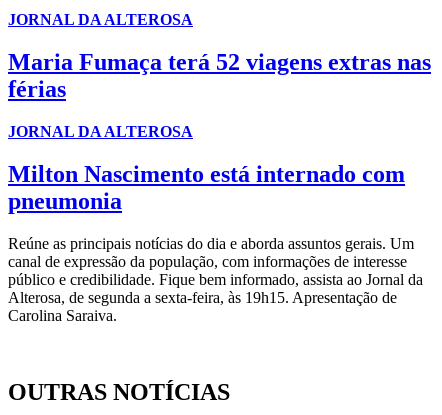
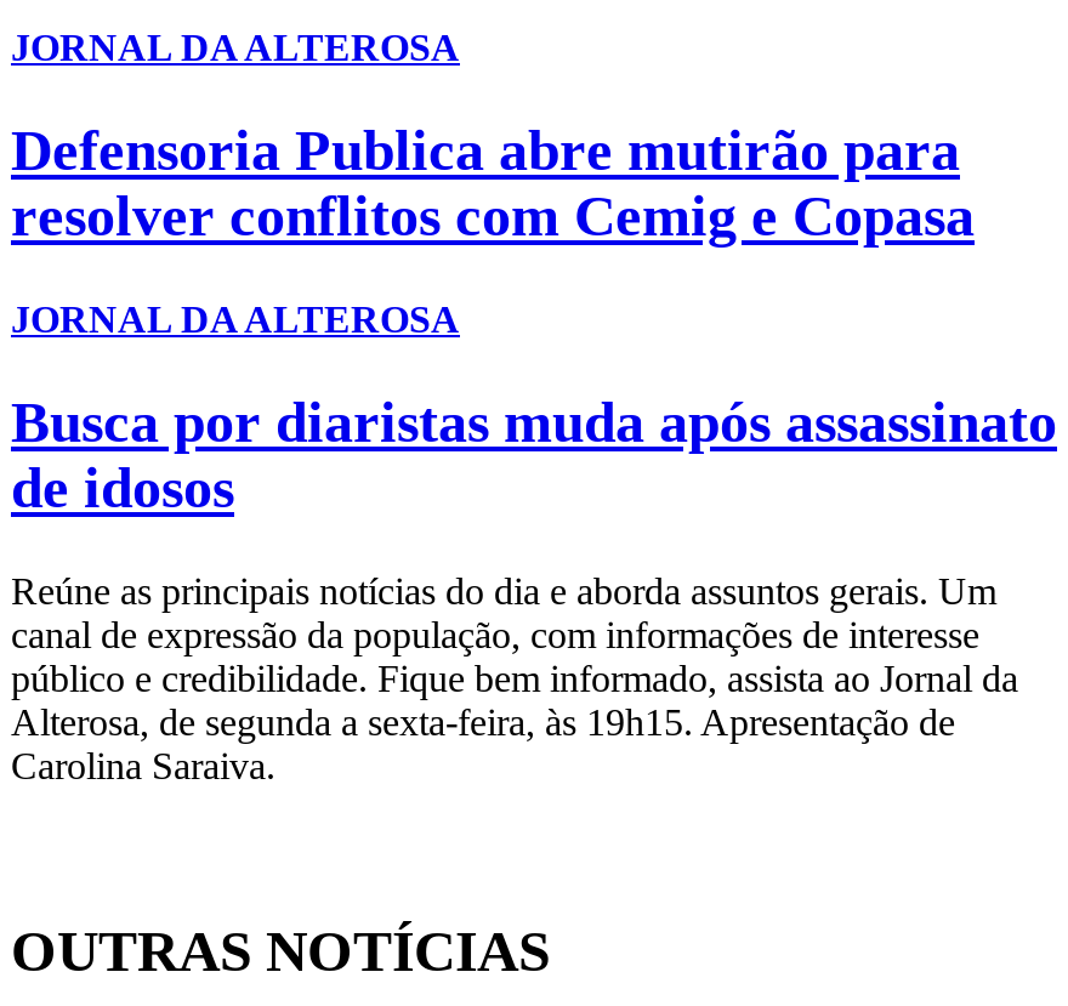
- Maria Fumaça terá 52 viagens extras nas
- férias
+ Defensoria Publica abre mutirão para
+ resolver conflitos com Cemig e Copasa

- Milton Nascimento está internado com
- pneumonia
+ Busca por diaristas muda após assassinato
+ de idosos
